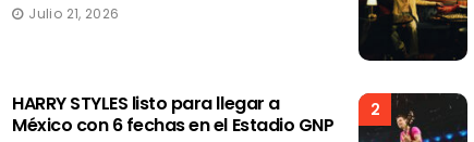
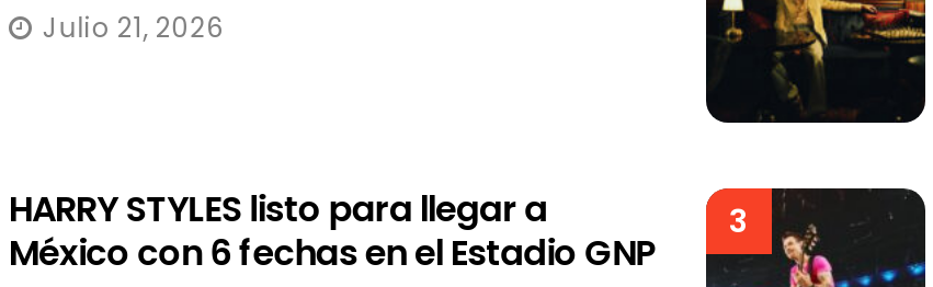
- 2
+ 3
